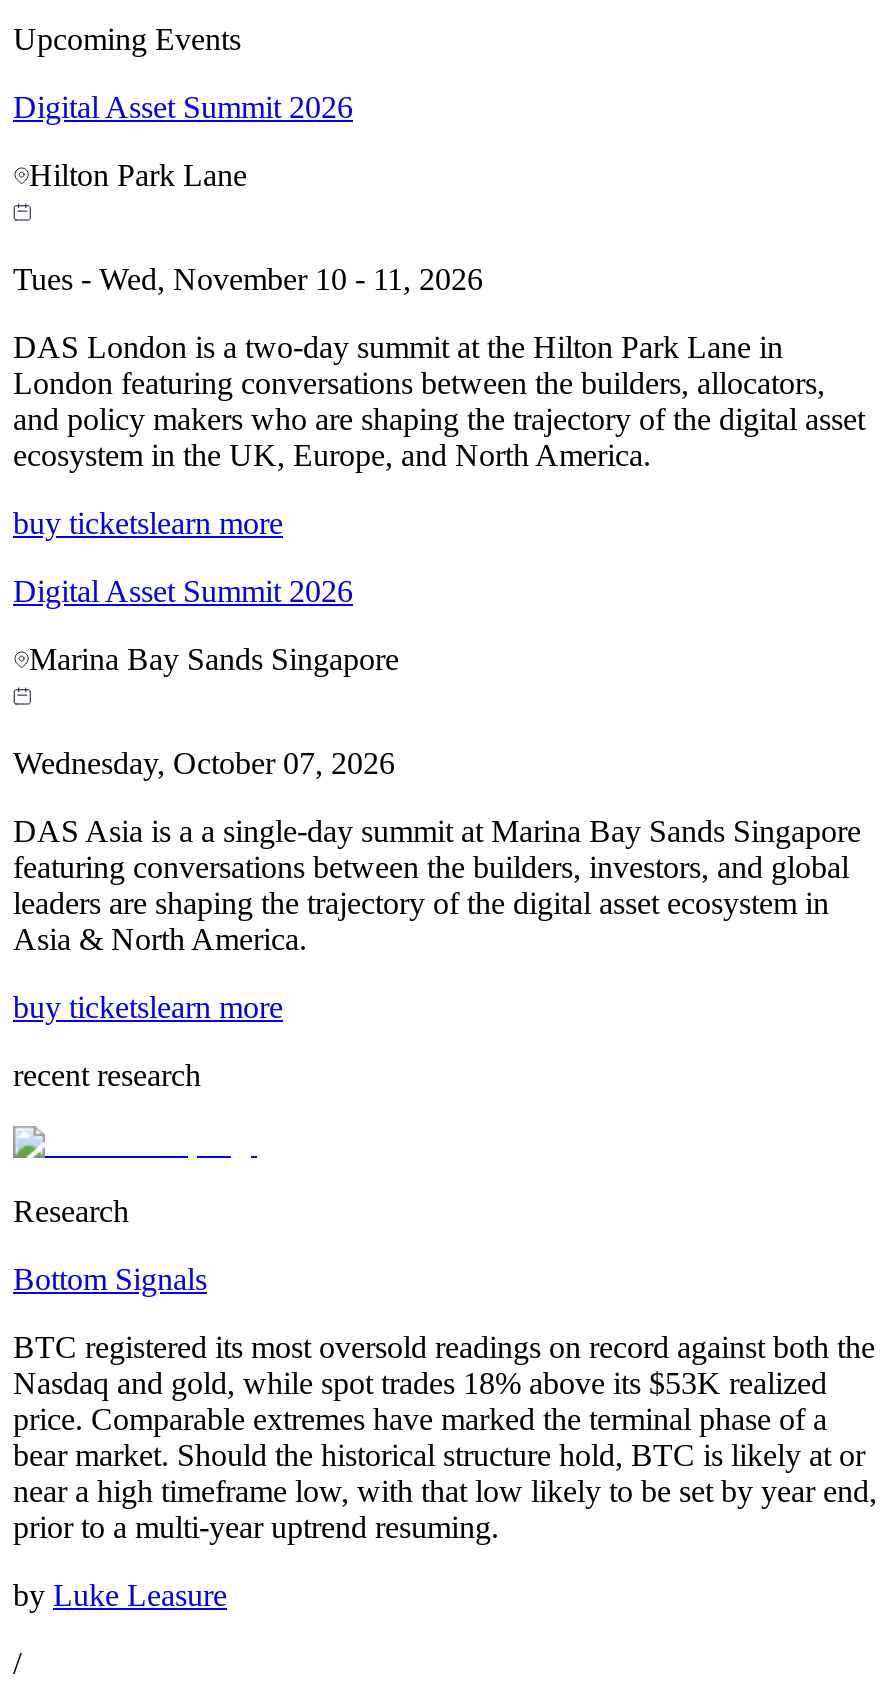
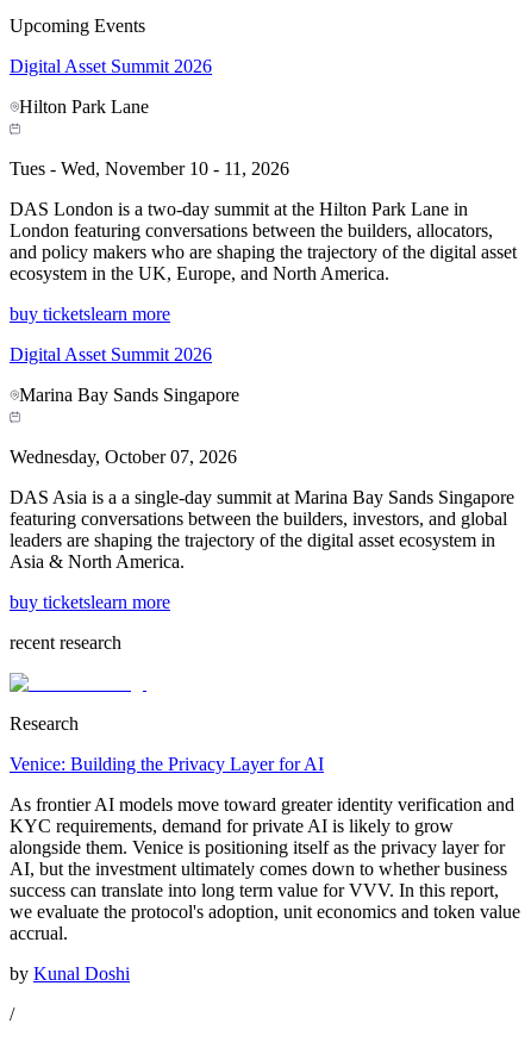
- Bottom Signals
+ Venice: Building the Privacy Layer for AI

- BTC registered its most oversold readings on record against both the
- Nasdaq and gold, while spot trades 18% above its $53K realized
- price. Comparable extremes have marked the terminal phase of a
- bear market. Should the historical structure hold, BTC is likely at or
- near a high timeframe low, with that low likely to be set by year end,
- prior to a multi-year uptrend resuming.
+ As frontier AI models move toward greater identity verification and
+ KYC requirements, demand for private AI is likely to grow
+ alongside them. Venice is positioning itself as the privacy layer for
+ AI, but the investment ultimately comes down to whether business
+ success can translate into long term value for VVV. In this report,
+ we evaluate the protocol's adoption, unit economics and token value
+ accrual.

- by Luke Leasure
+ by Kunal Doshi
